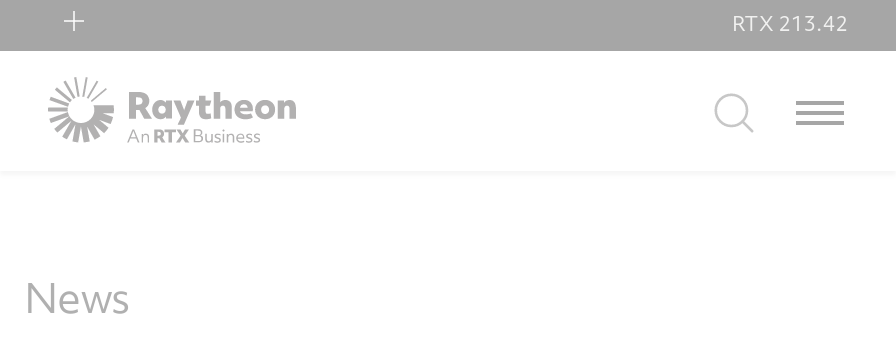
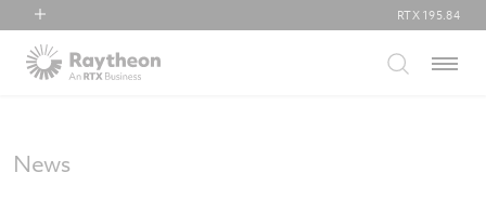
- RTX 213.42
+ RTX 195.84
